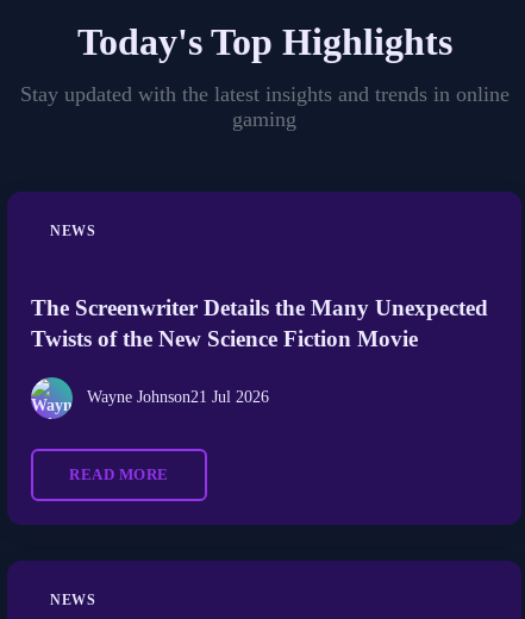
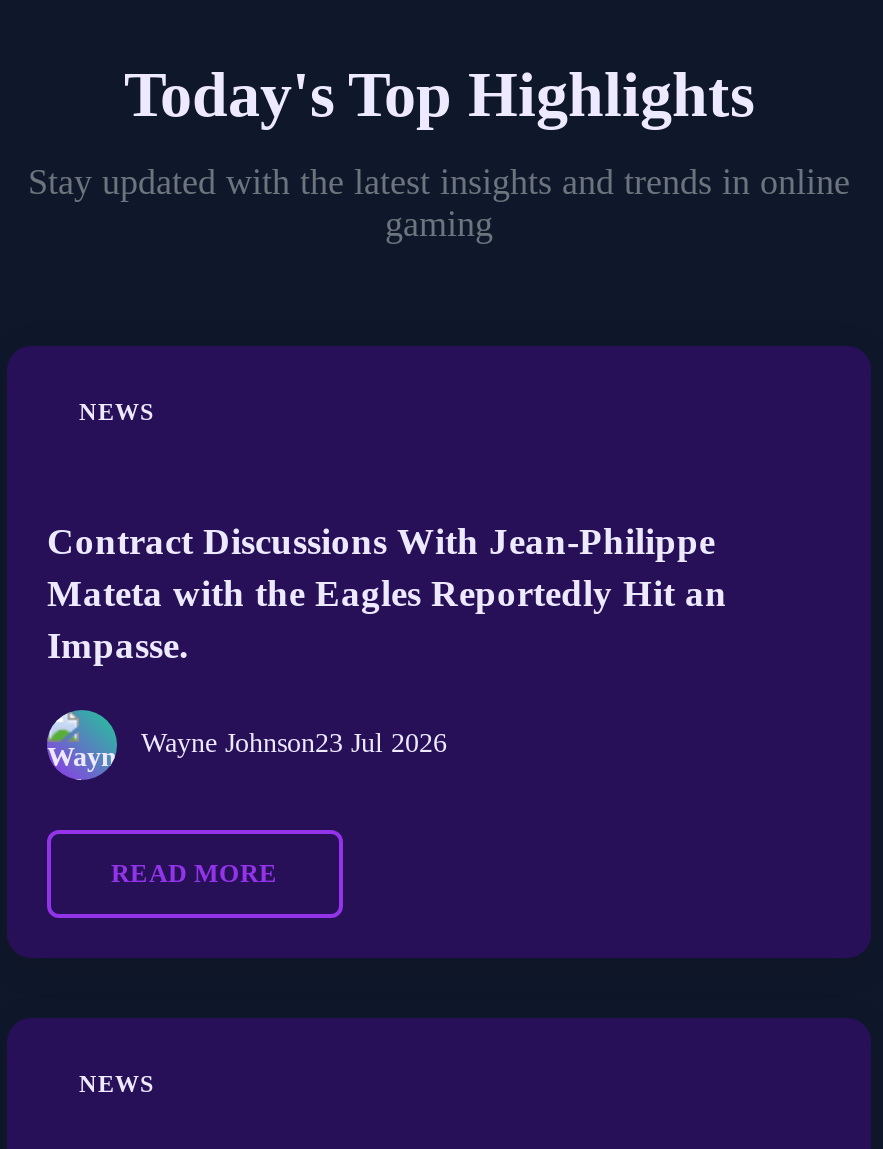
- The Screenwriter Details the Many Unexpected
- Twists of the New Science Fiction Movie
+ Contract Discussions With Jean-Philippe
+ Mateta with the Eagles Reportedly Hit an
+ Impasse.

- Wayne Johnson21 Jul 2026
+ Wayne Johnson23 Jul 2026
